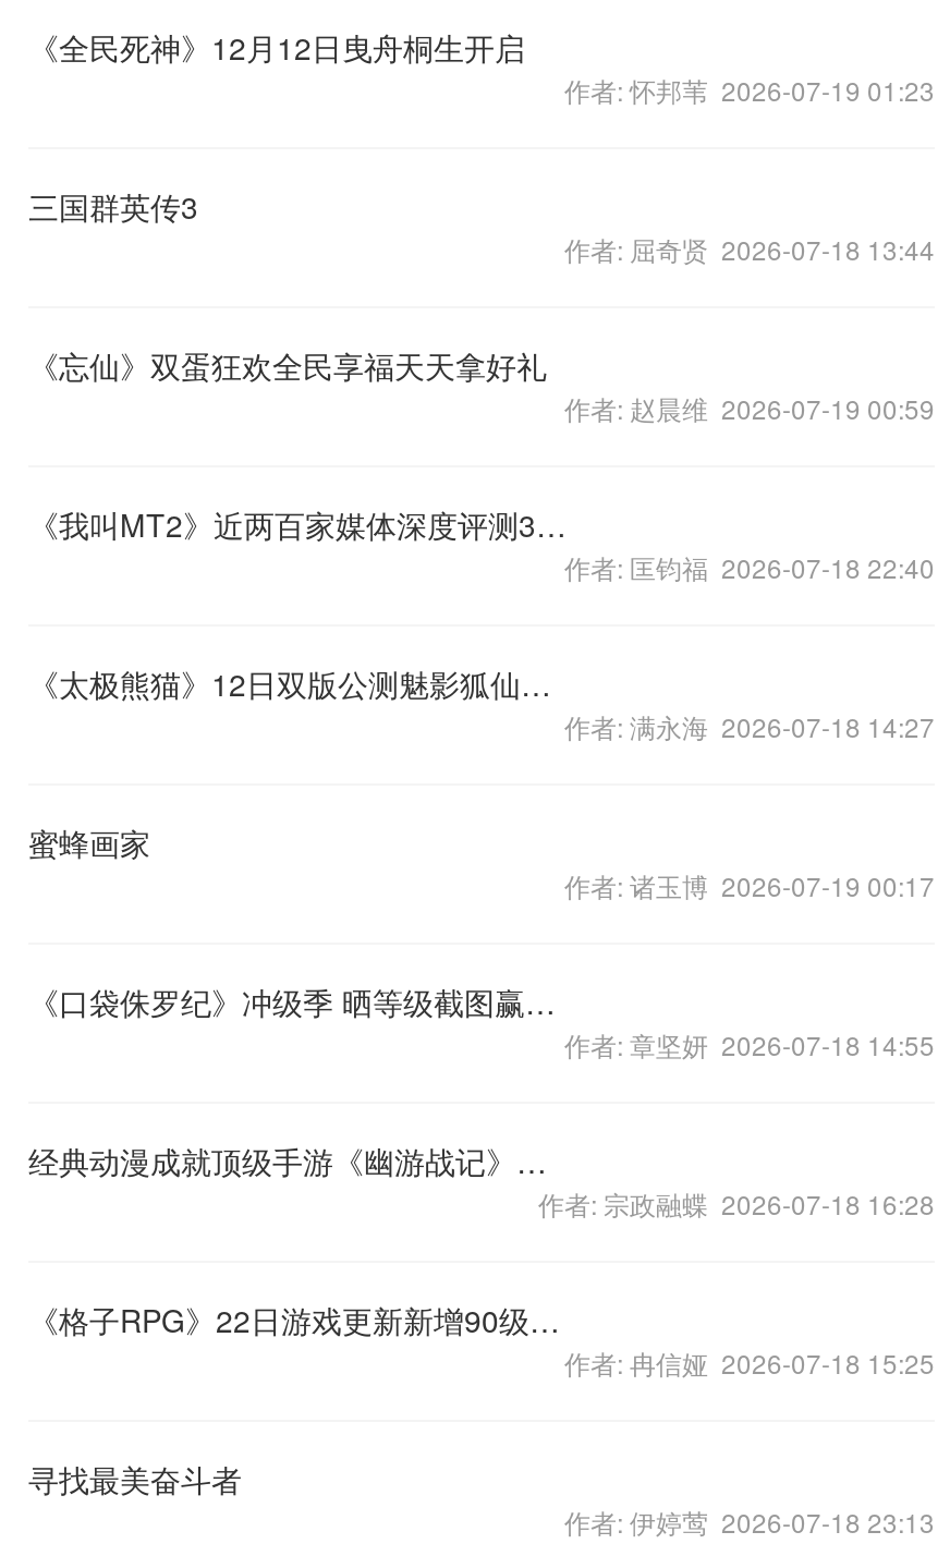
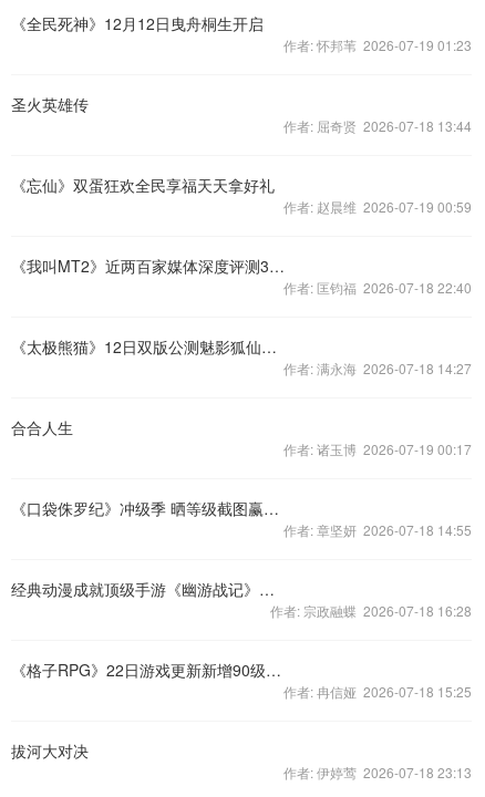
- 三国群英传3
+ 圣火英雄传

- 蜜蜂画家
+ 合合人生

- 寻找最美奋斗者
+ 拔河大对决
